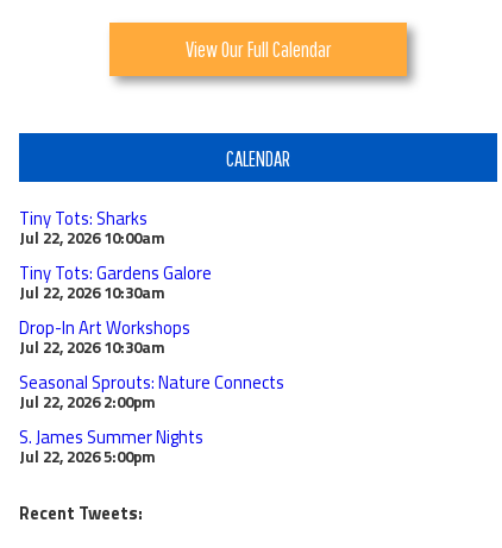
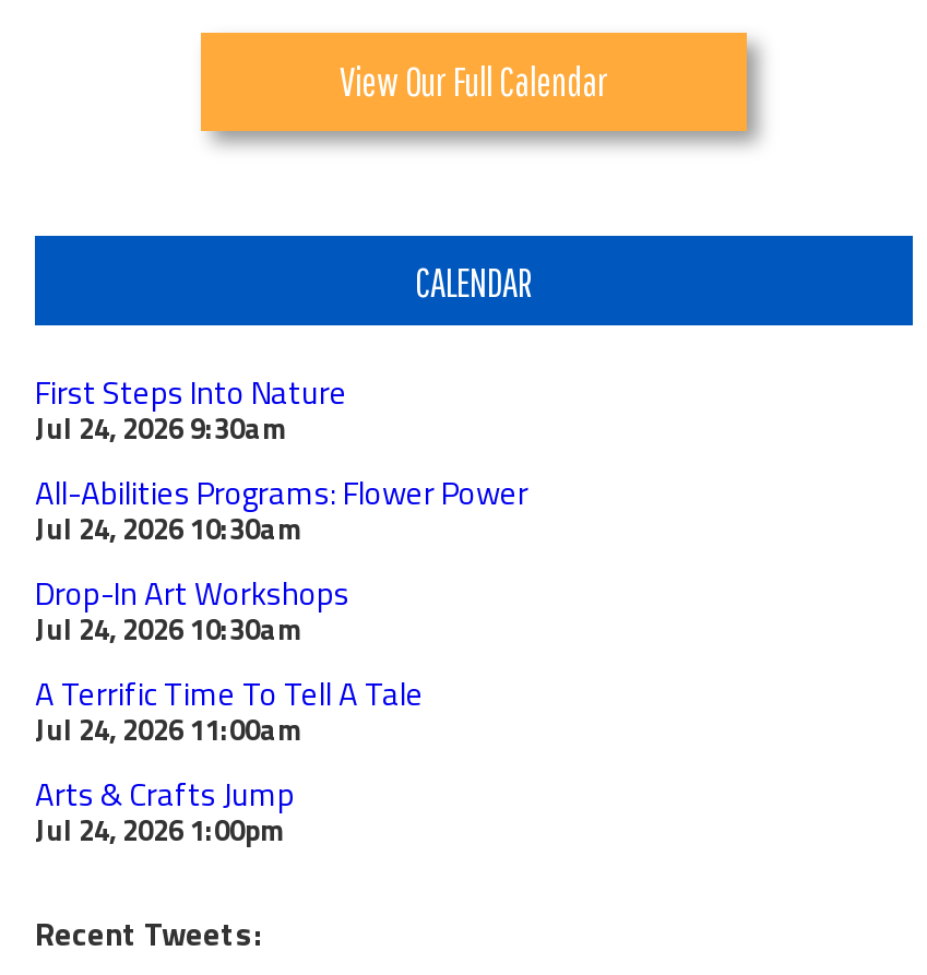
- Tiny Tots: Sharks
- Jul 22, 2026 10:00am
- Tiny Tots: Gardens Galore
- Jul 22, 2026 10:30am
+ First Steps Into Nature
+ Jul 24, 2026 9:30am
+ All-Abilities Programs: Flower Power
+ Jul 24, 2026 10:30am

- Jul 22, 2026 10:30am
- Seasonal Sprouts: Nature Connects
- Jul 22, 2026 2:00pm
- S. James Summer Nights
- Jul 22, 2026 5:00pm
+ Jul 24, 2026 10:30am
+ A Terrific Time To Tell A Tale
+ Jul 24, 2026 11:00am
+ Arts & Crafts Jump
+ Jul 24, 2026 1:00pm
